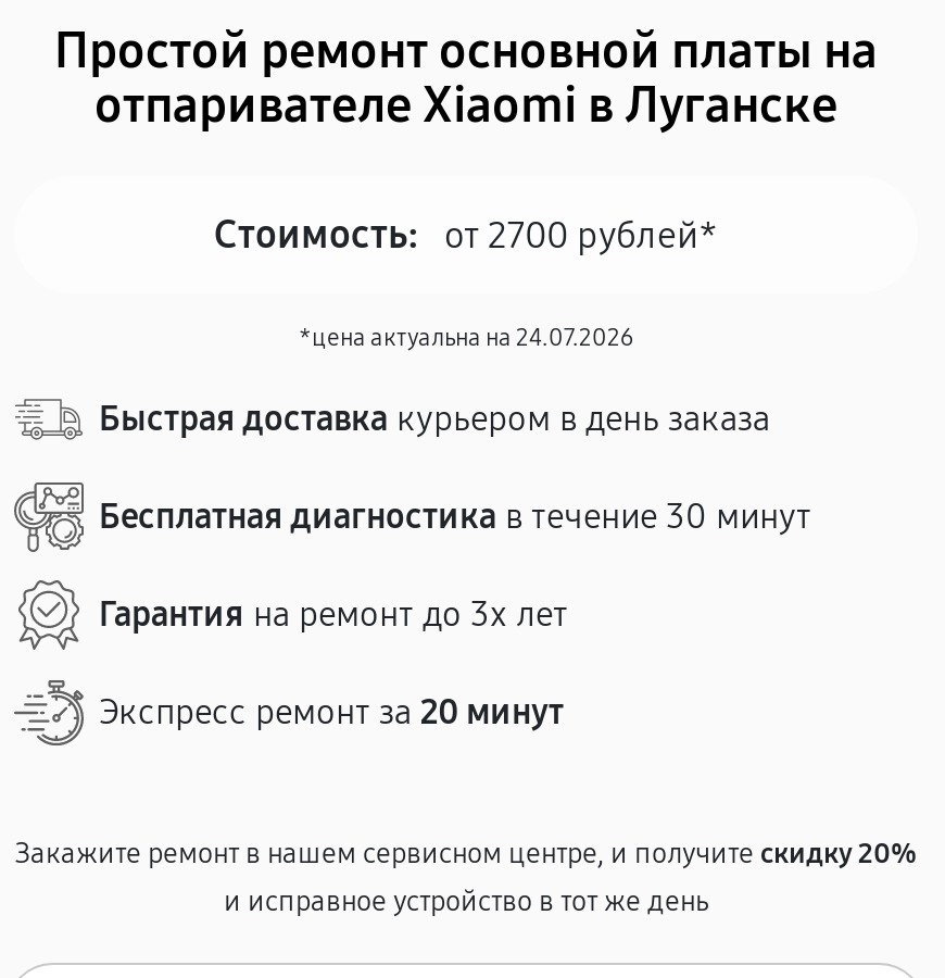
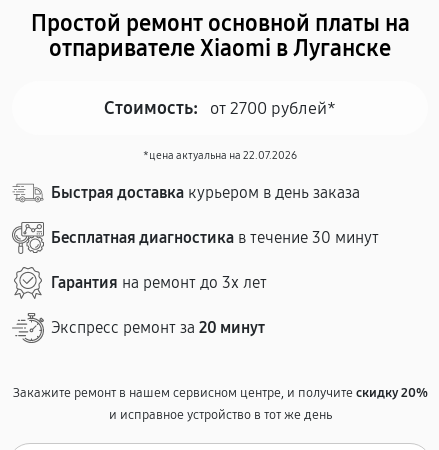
- *цена актуальна на 24.07.2026
+ *цена актуальна на 22.07.2026
